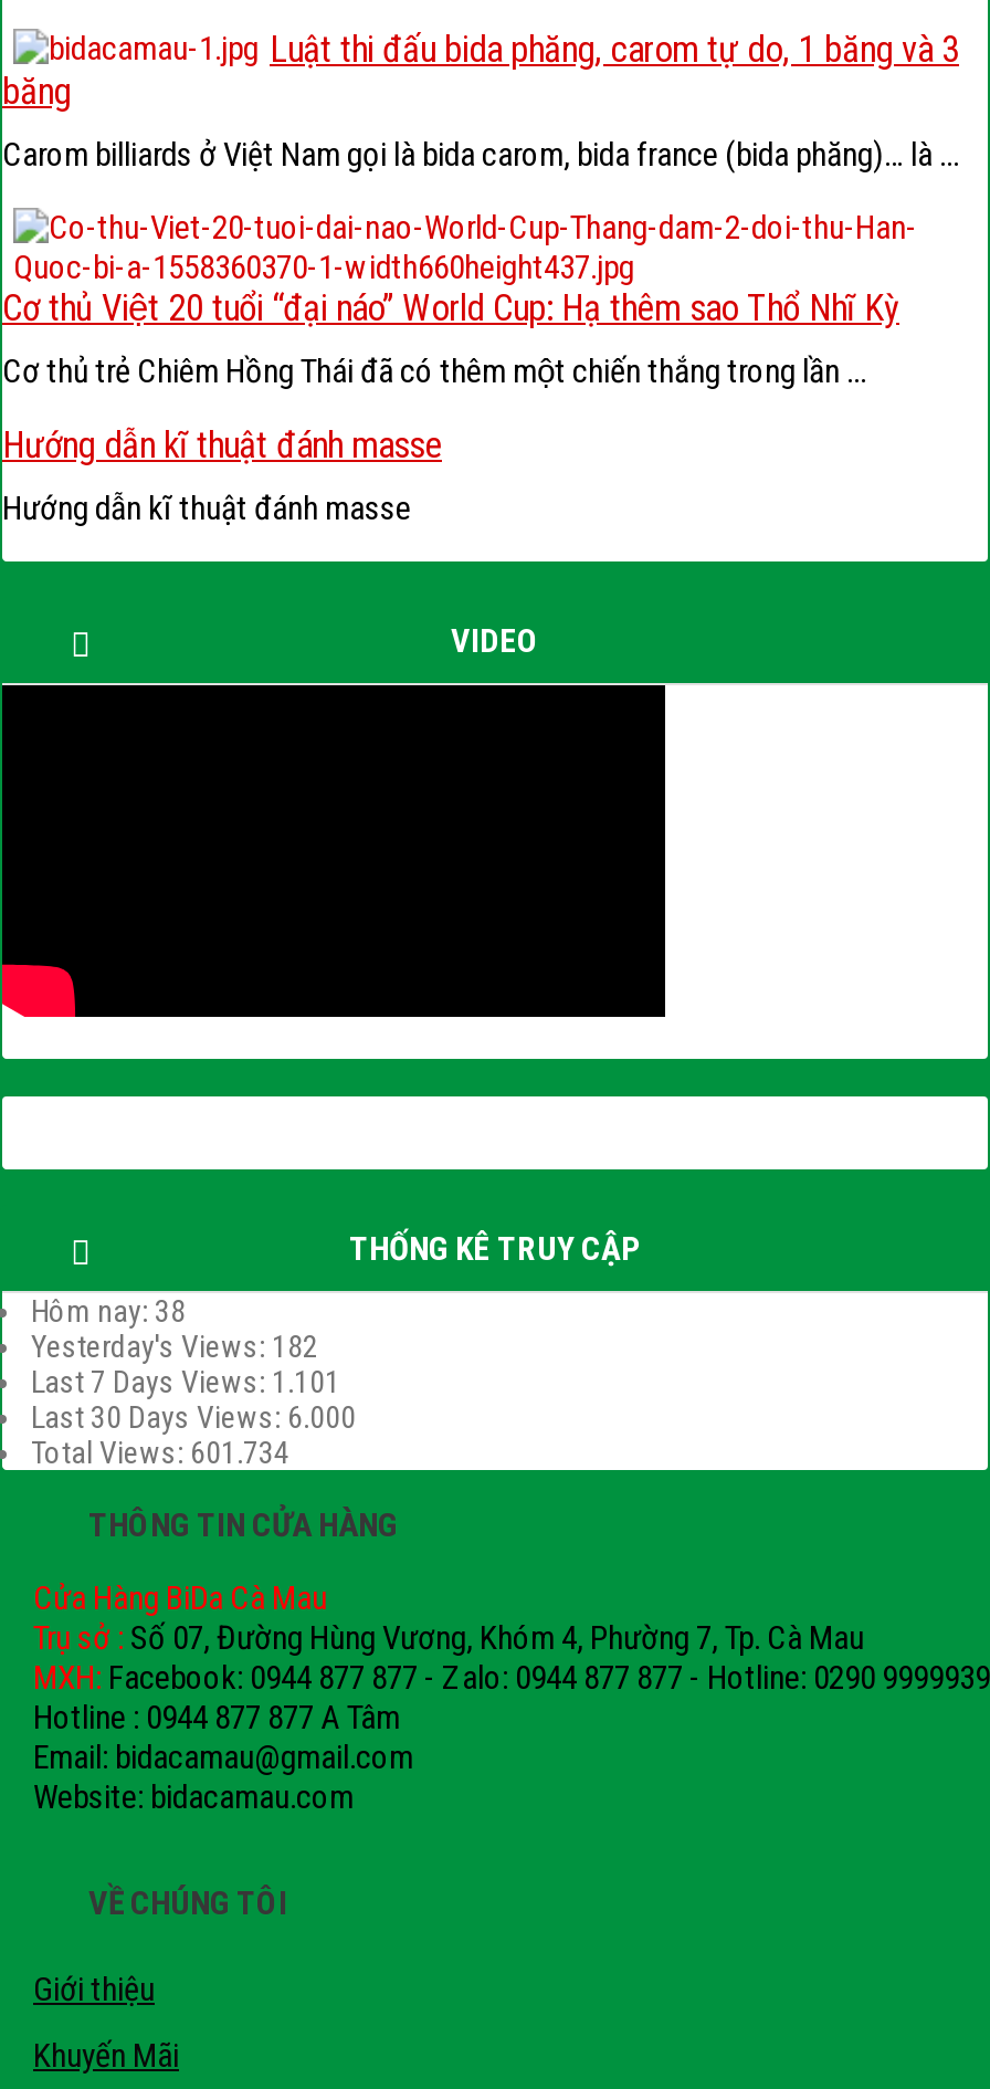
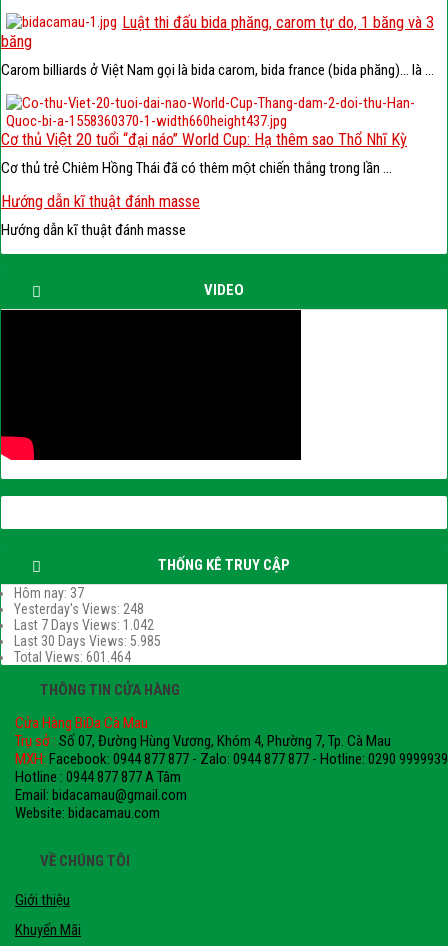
- Hôm nay: 38
+ Hôm nay: 37

- Yesterday's Views: 182
+ Yesterday's Views: 248

- Last 7 Days Views: 1.101
+ Last 7 Days Views: 1.042

- Last 30 Days Views: 6.000
+ Last 30 Days Views: 5.985

- Total Views: 601.734
+ Total Views: 601.464
